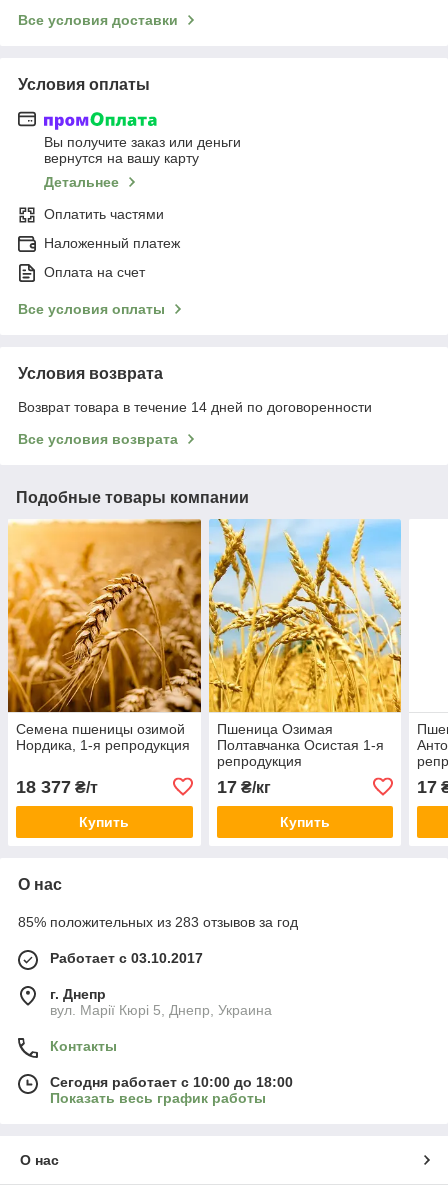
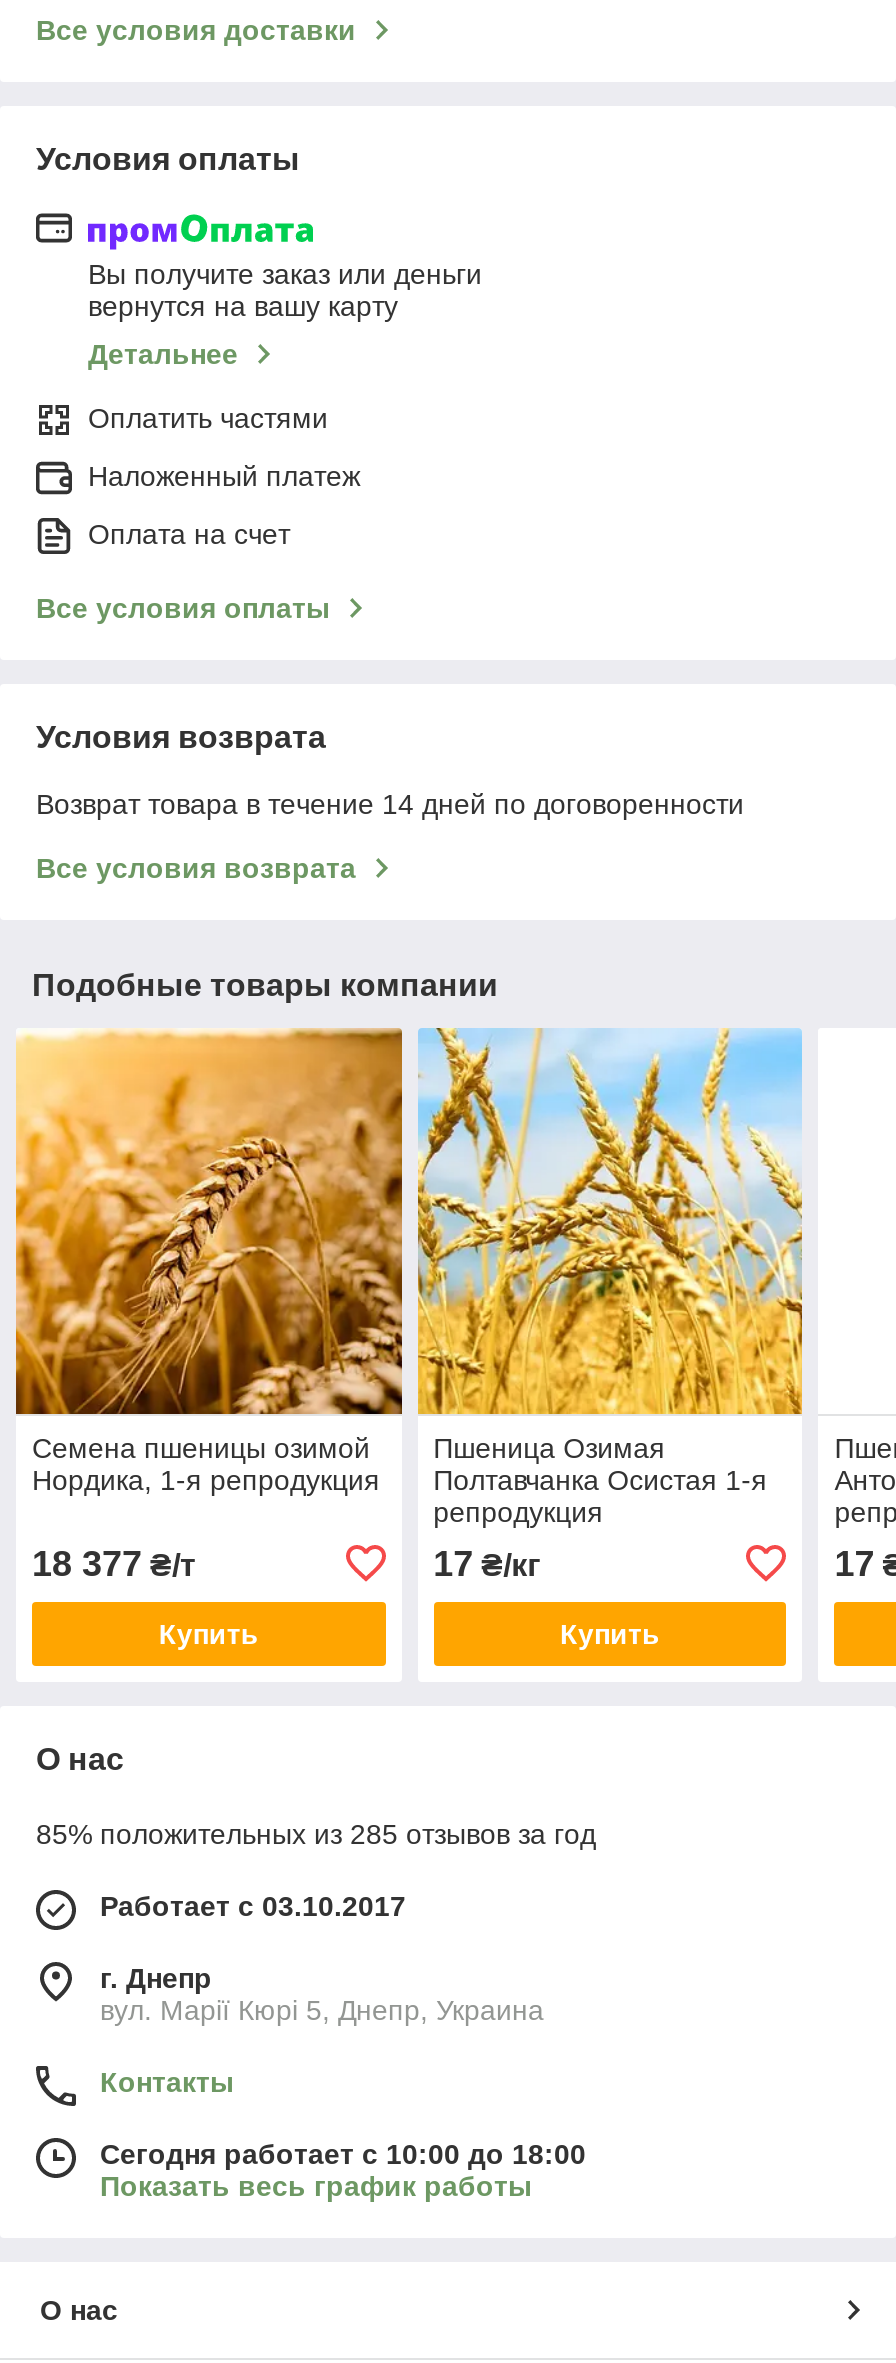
- 85% положительных из 283 отзывов за год
+ 85% положительных из 285 отзывов за год
